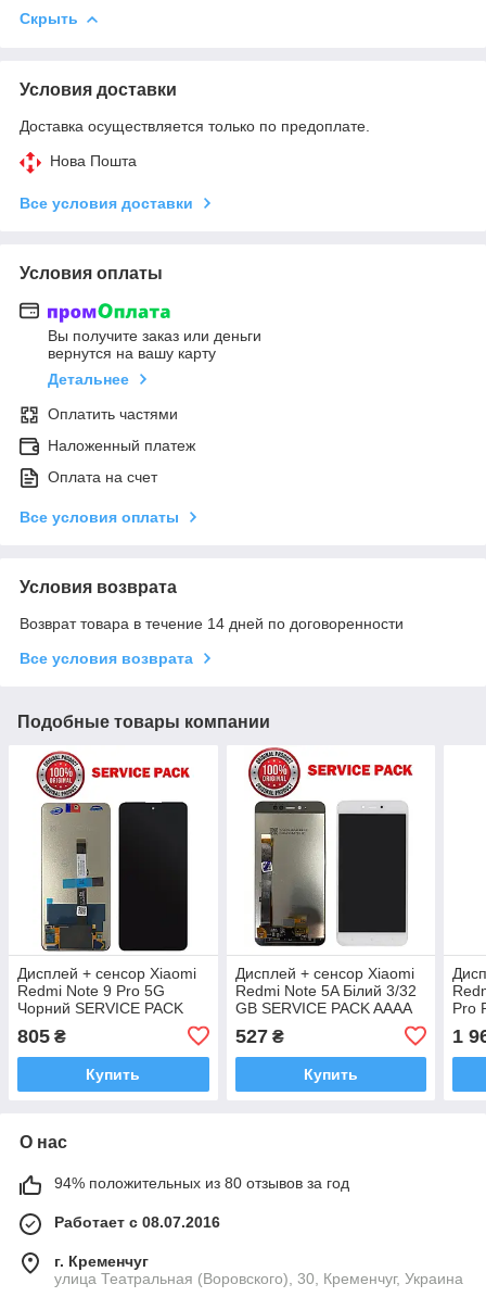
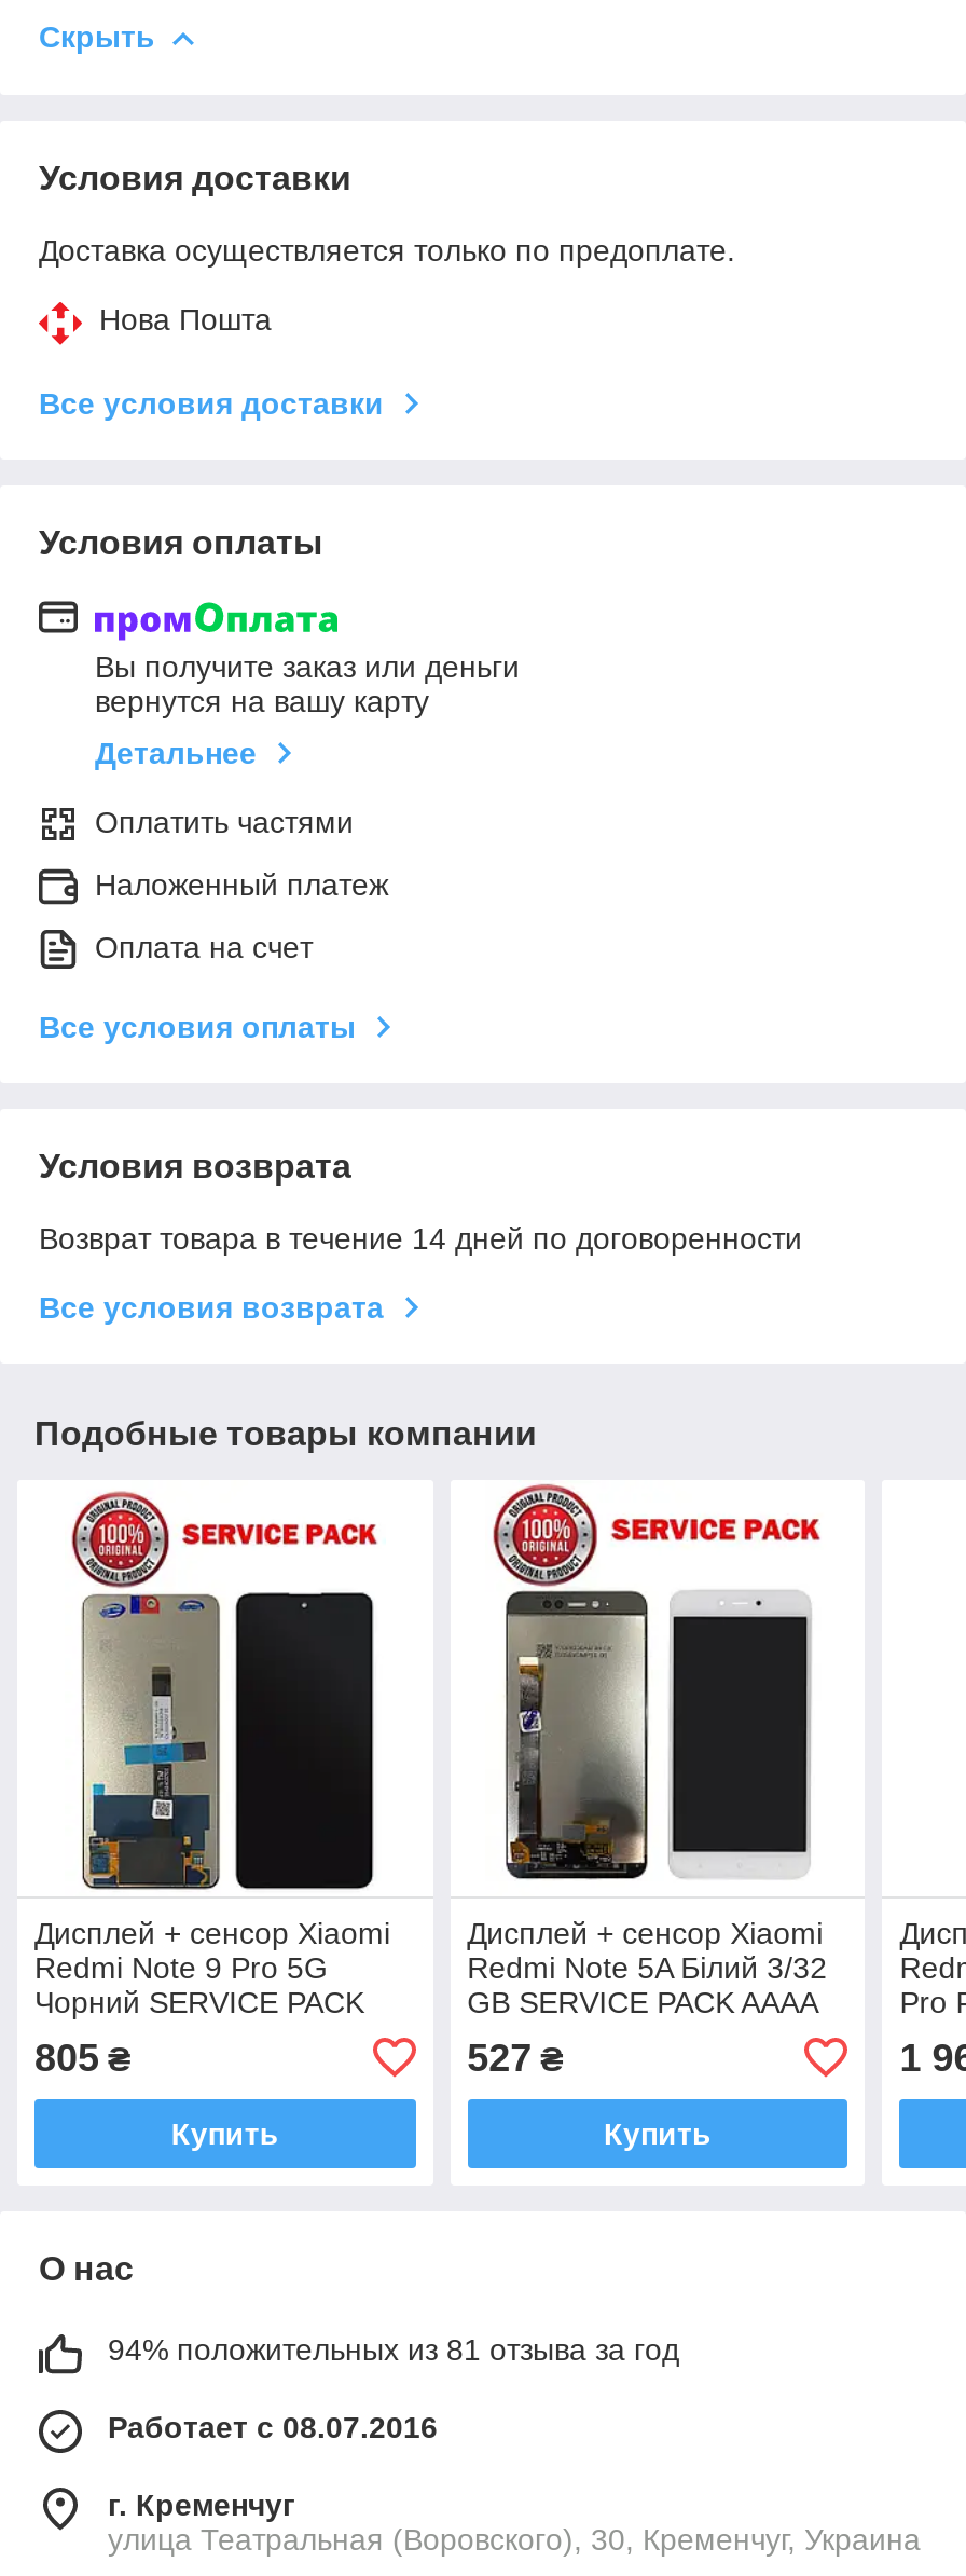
- 94% положительных из 80 отзывов за год
+ 94% положительных из 81 отзыва за год
